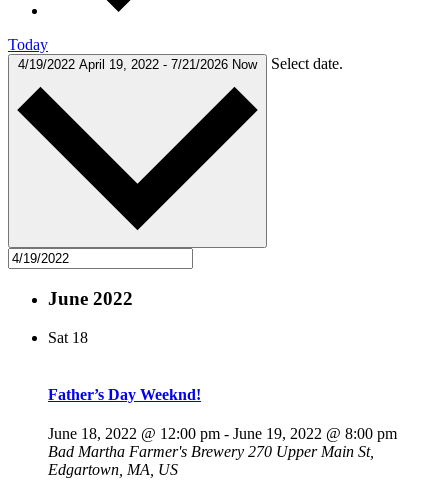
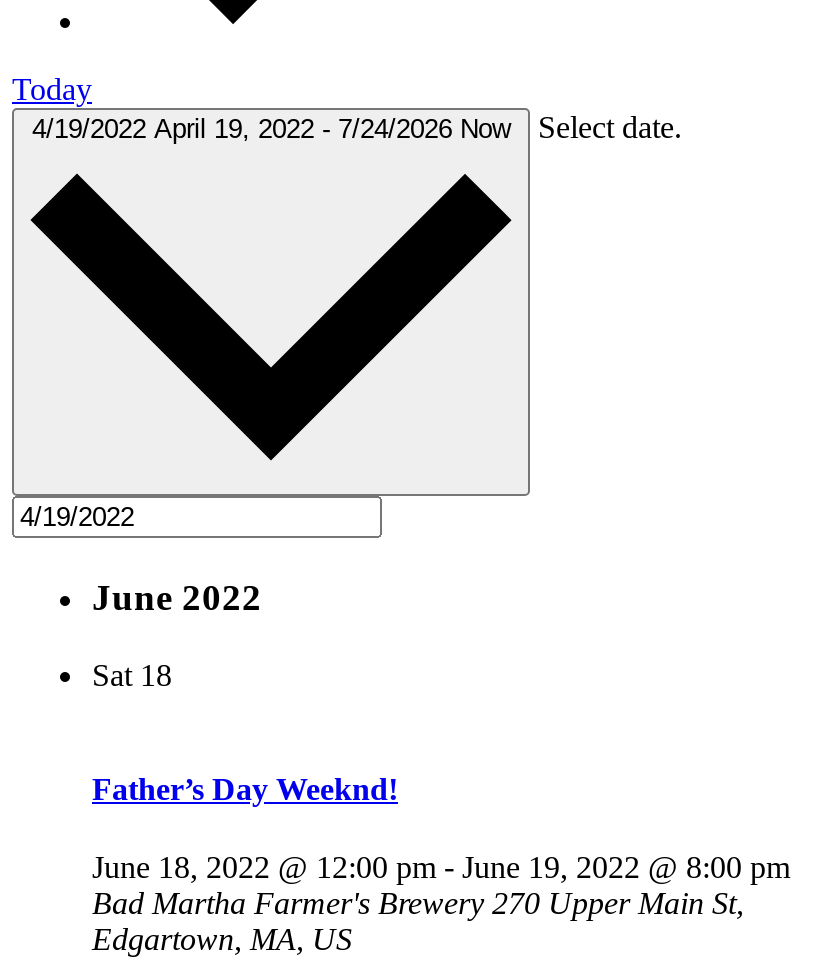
- 4/19/2022 April 19, 2022 - 7/21/2026 Now Select date.
+ 4/19/2022 April 19, 2022 - 7/24/2026 Now Select date.
